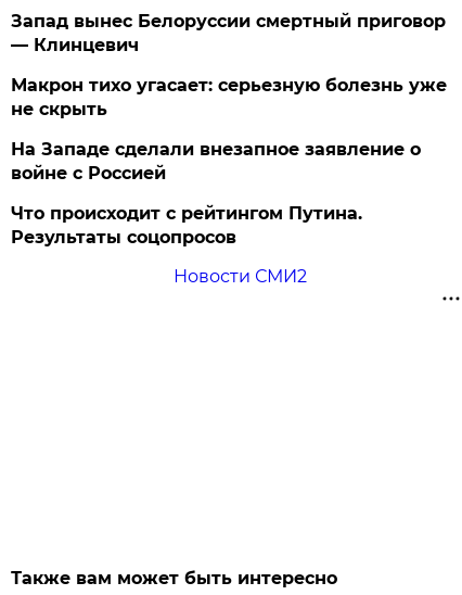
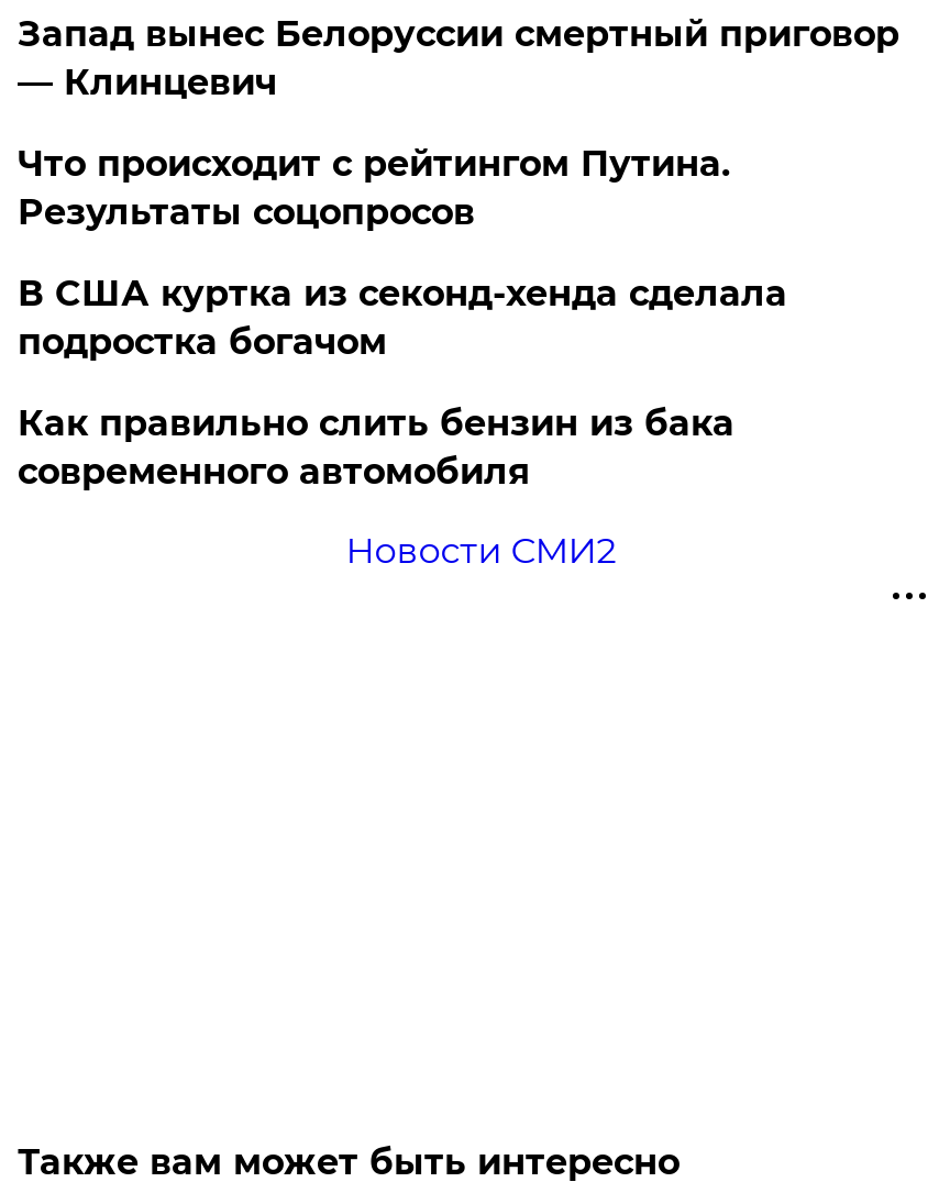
- Макрон тихо угасает: серьезную болезнь уже
- не скрыть
- На Западе сделали внезапное заявление о
- войне с Россией

moved up: Что происходит с рейтингом Путина. | Результаты соцопросов

+ В США куртка из секонд-хенда сделала
+ подростка богачом
+ Как правильно слить бензин из бака
+ современного автомобиля
